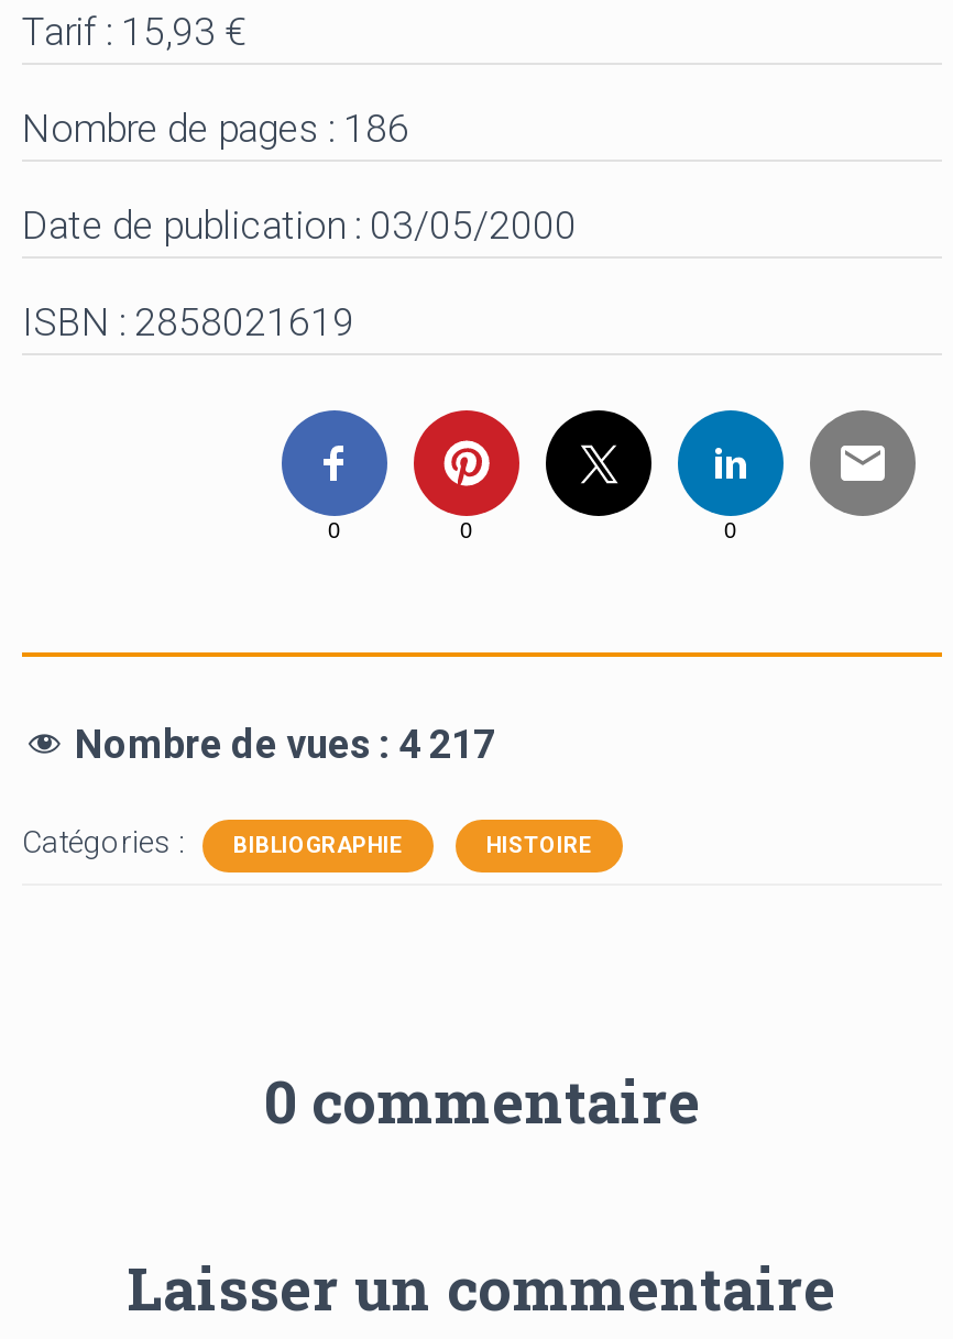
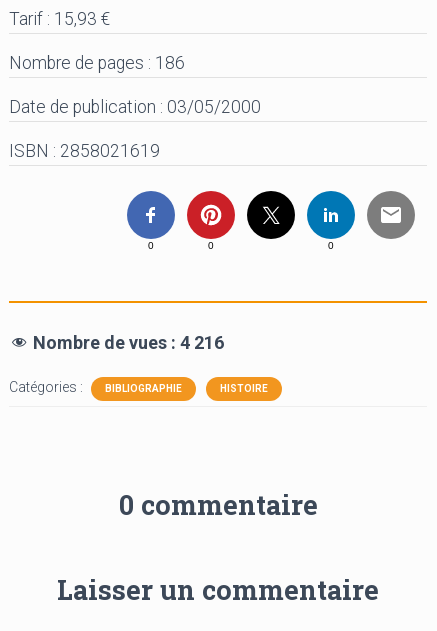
- Nombre de vues : 4 217
+ Nombre de vues : 4 216
